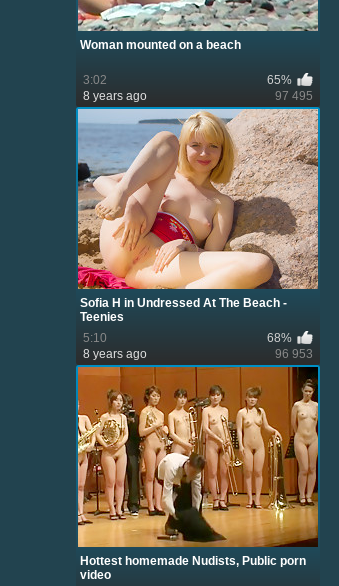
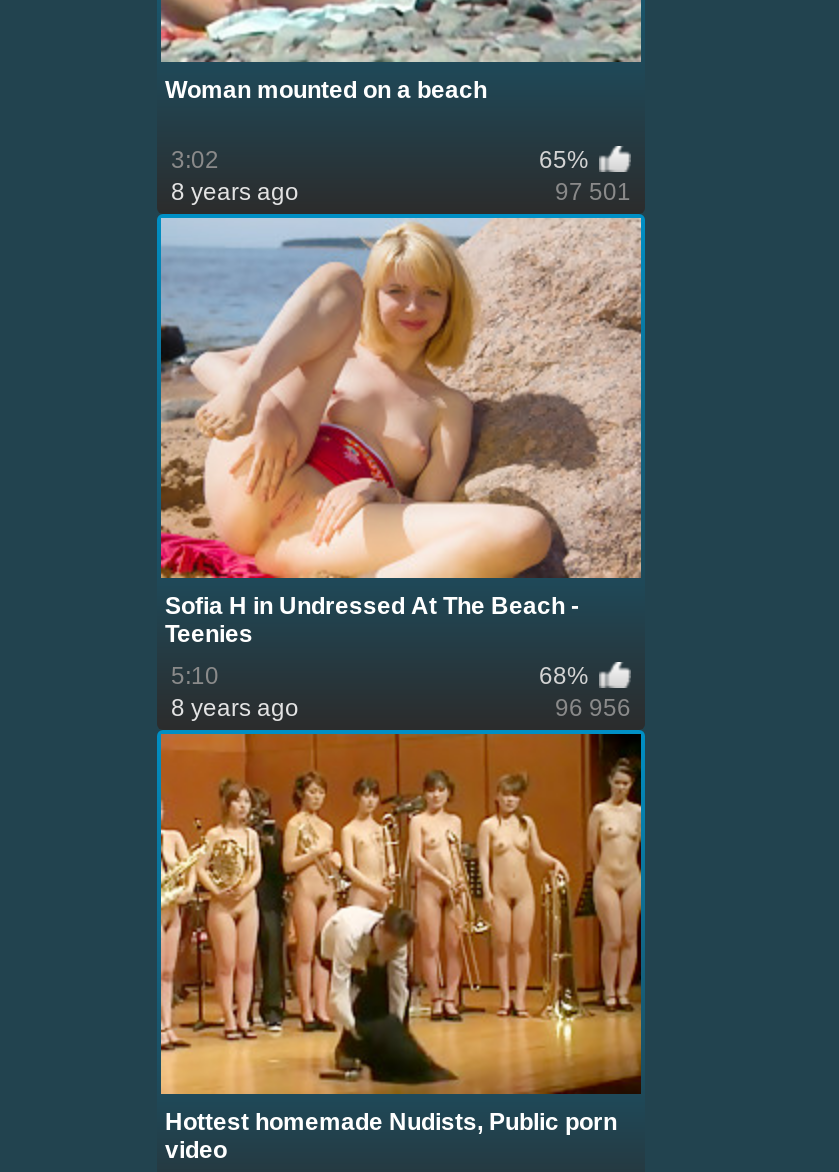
- 97 495
+ 97 501

- 96 953
+ 96 956
